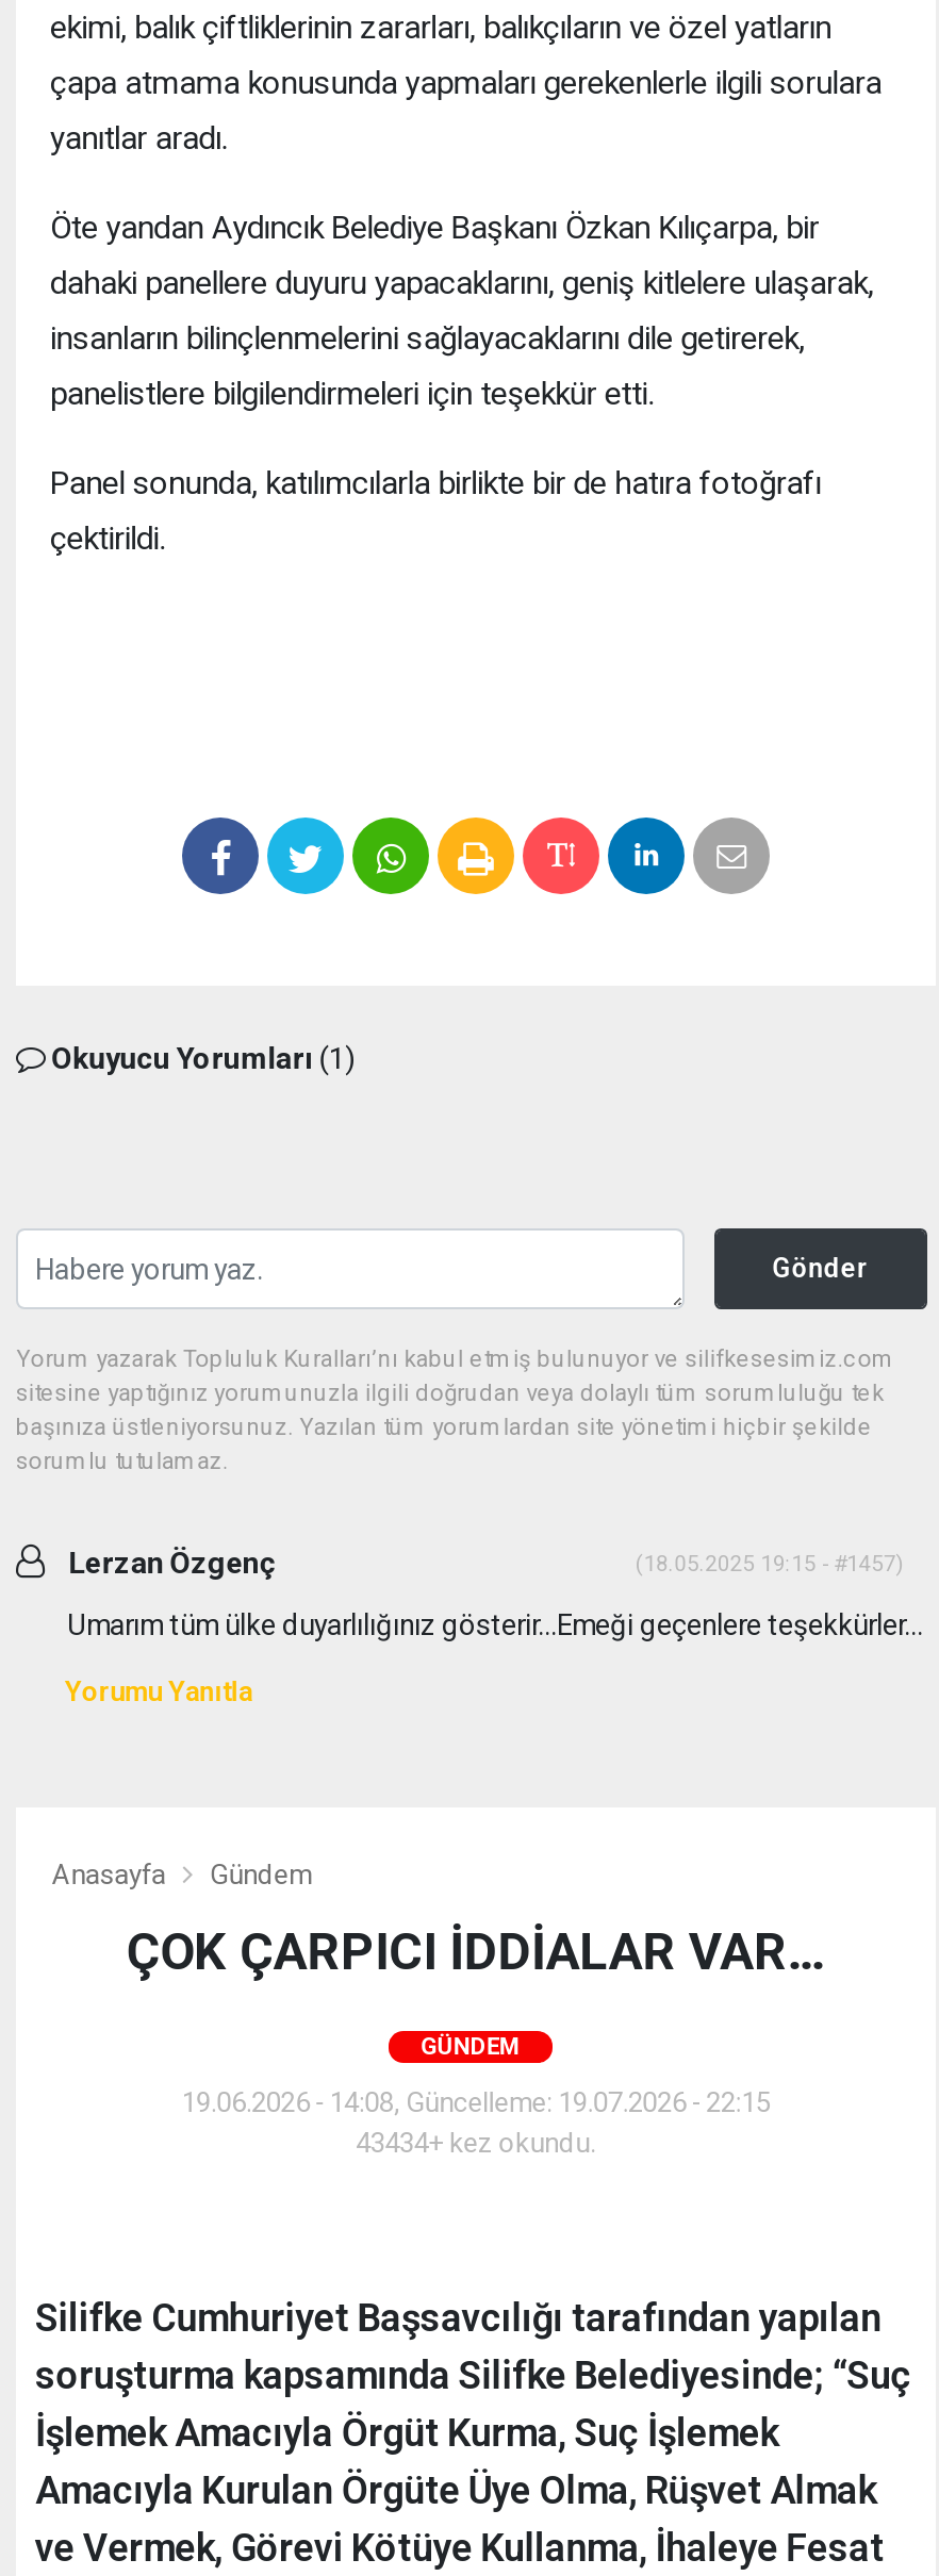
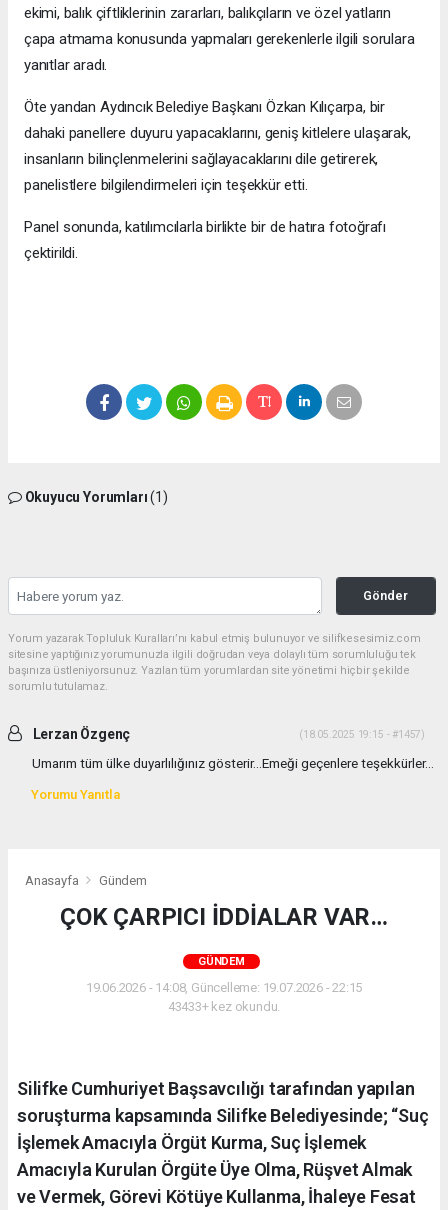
- 43434+ kez okundu.
+ 43433+ kez okundu.
